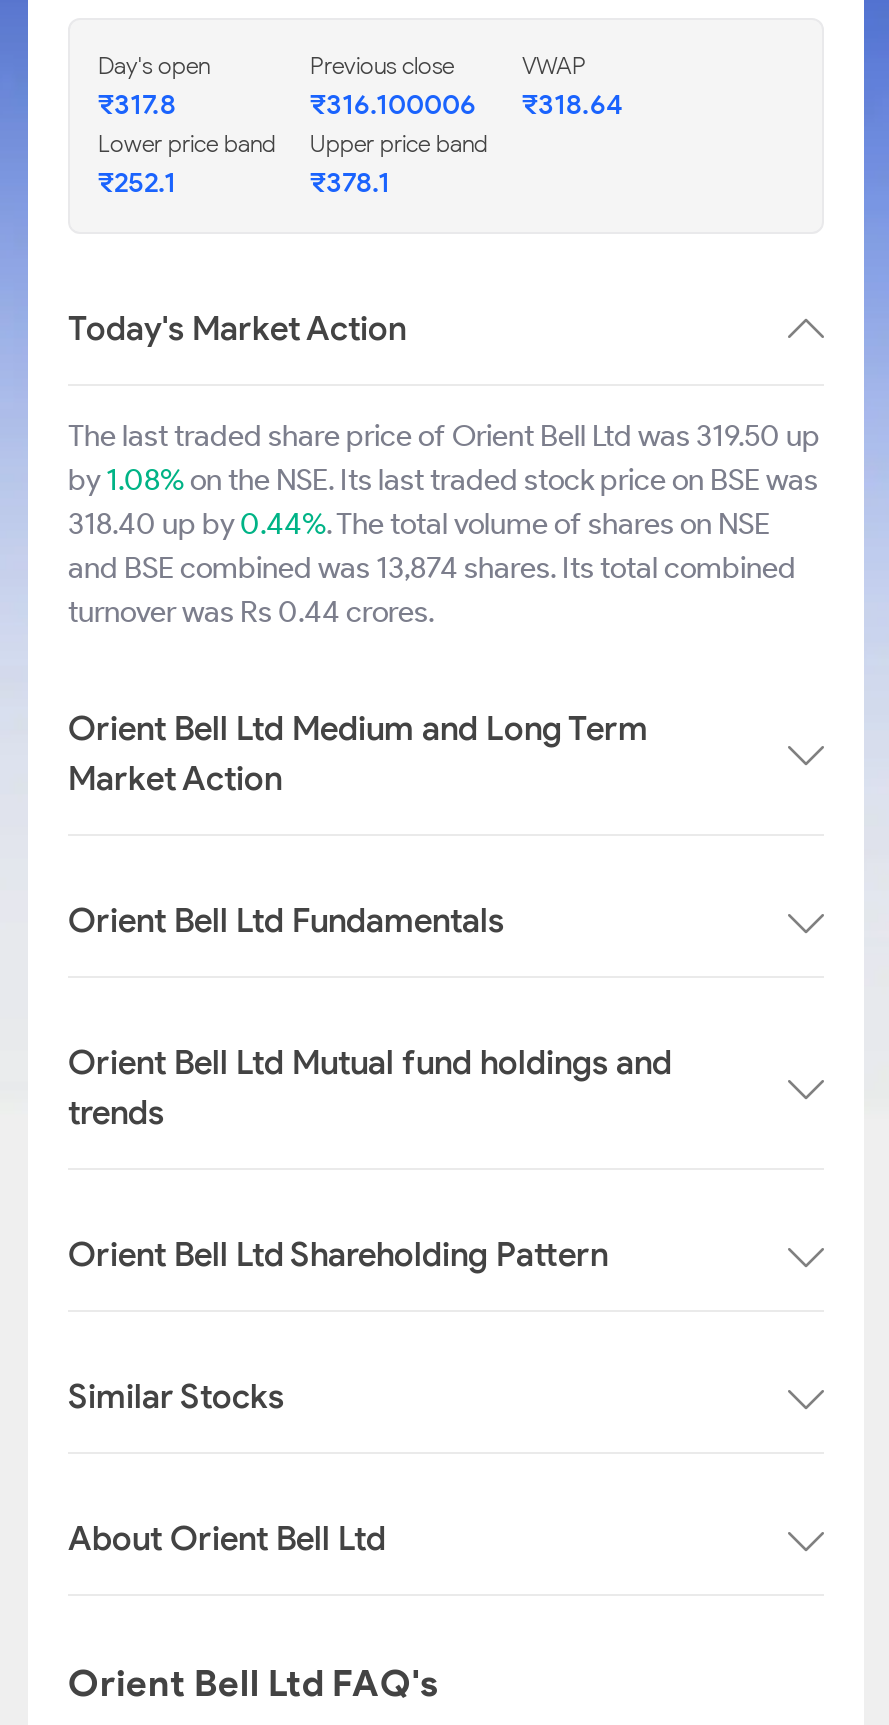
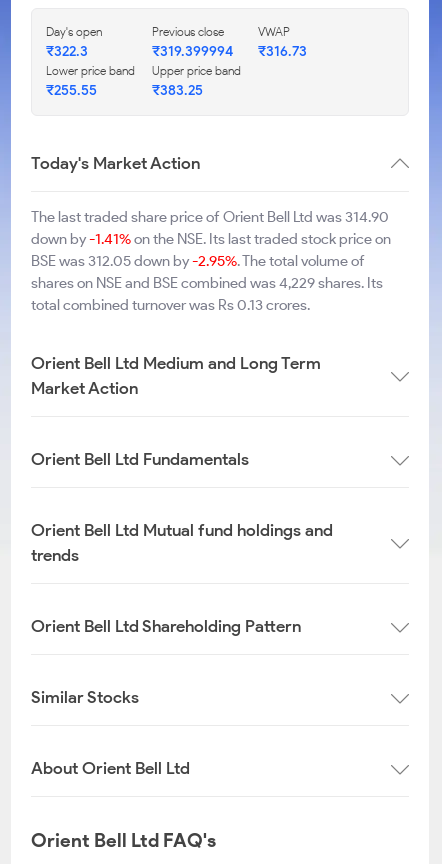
- ₹317.8
+ ₹322.3

- ₹316.100006
+ ₹319.399994

- ₹318.64
+ ₹316.73

- ₹252.1
+ ₹255.55

- ₹378.1
+ ₹383.25

- The last traded share price of Orient Bell Ltd was 319.50 up
- by1.08% on the NSE. Its last traded stock price on BSE was
- 318.40 up by0.44%. The total volume of shares on NSE
- and BSE combined was 13,874 shares. Its total combined
- turnover was Rs 0.44 crores.
+ The last traded share price of Orient Bell Ltd was 314.90
+ down by-1.41% on the NSE. Its last traded stock price on
+ BSE was 312.05 down by-2.95%. The total volume of
+ shares on NSE and BSE combined was 4,229 shares. Its
+ total combined turnover was Rs 0.13 crores.
